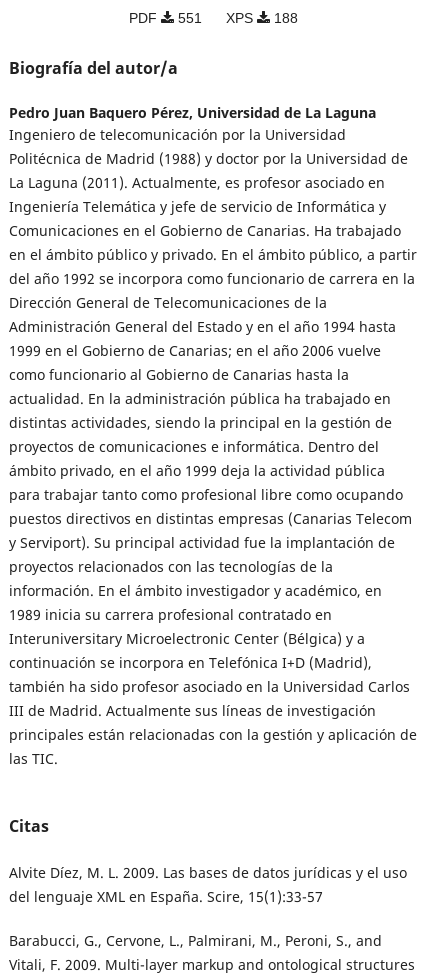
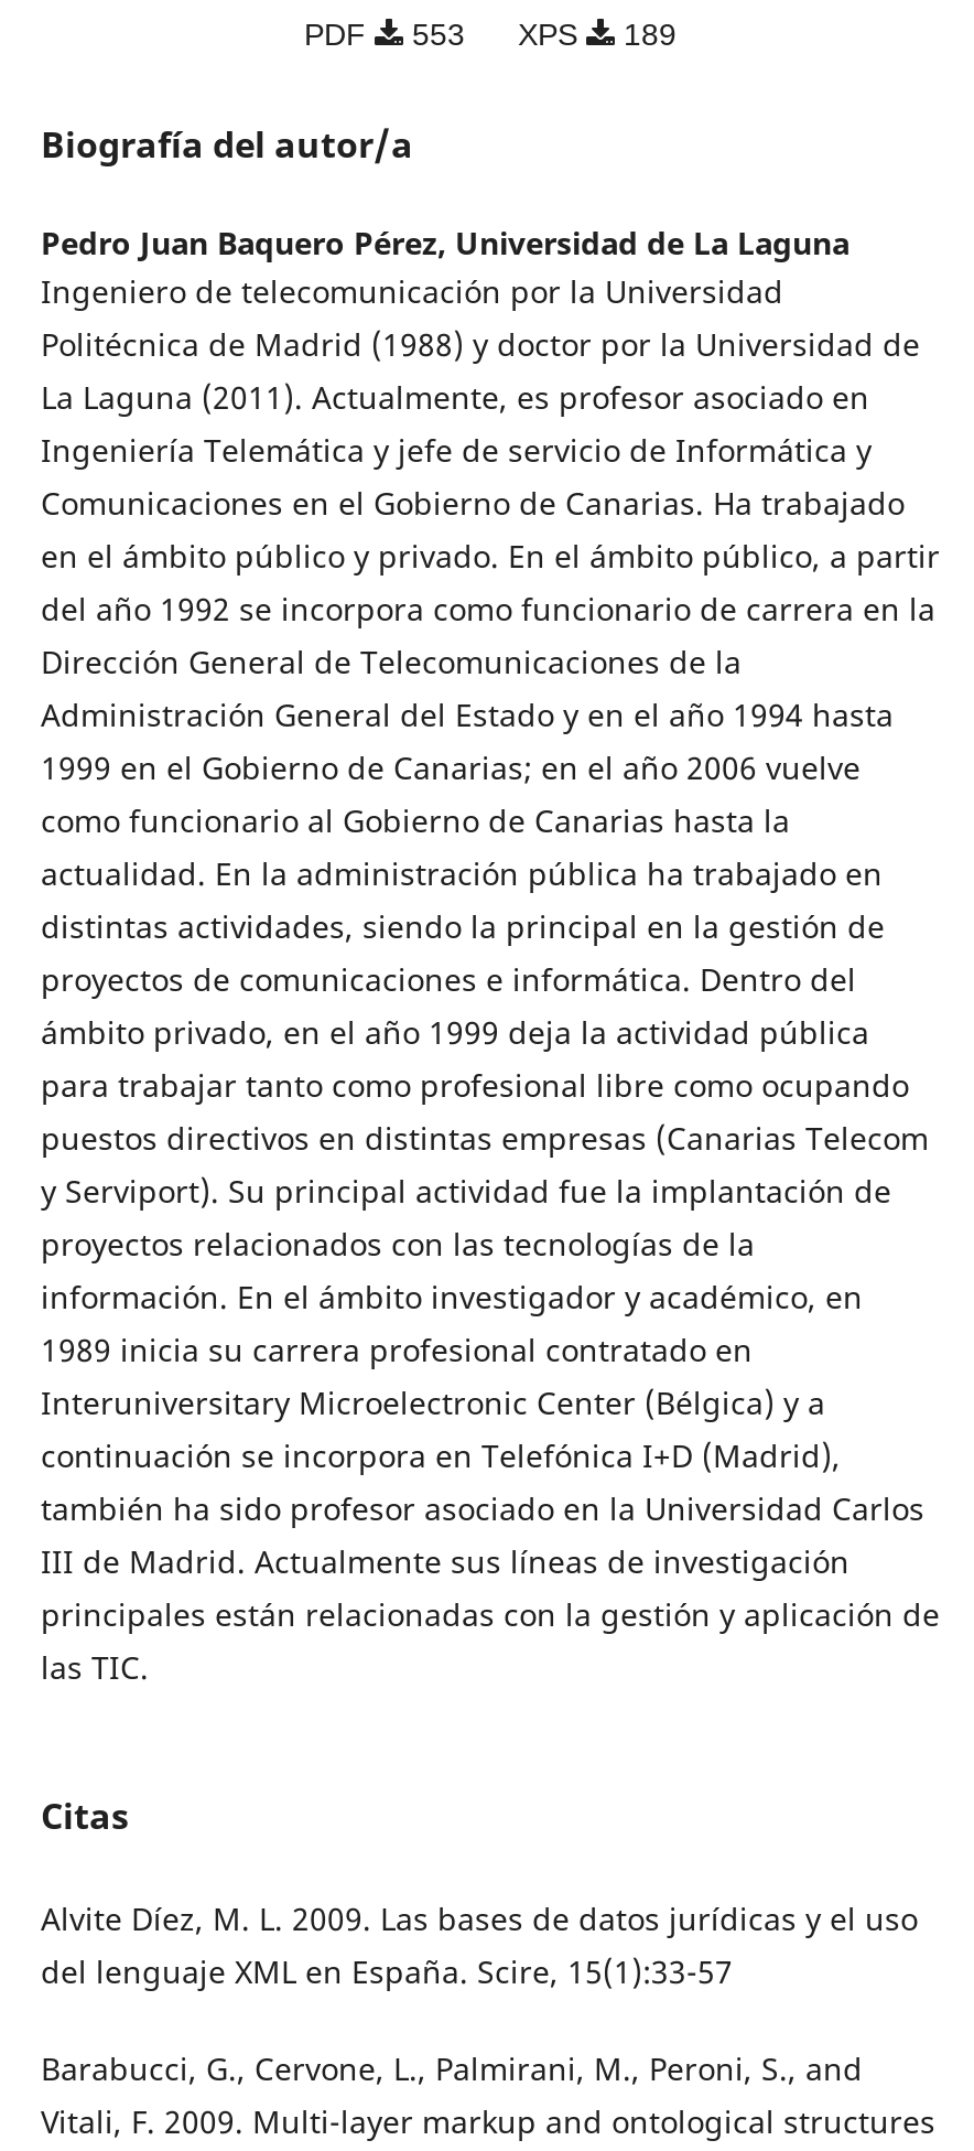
- 551
+ 553

- 188
+ 189
